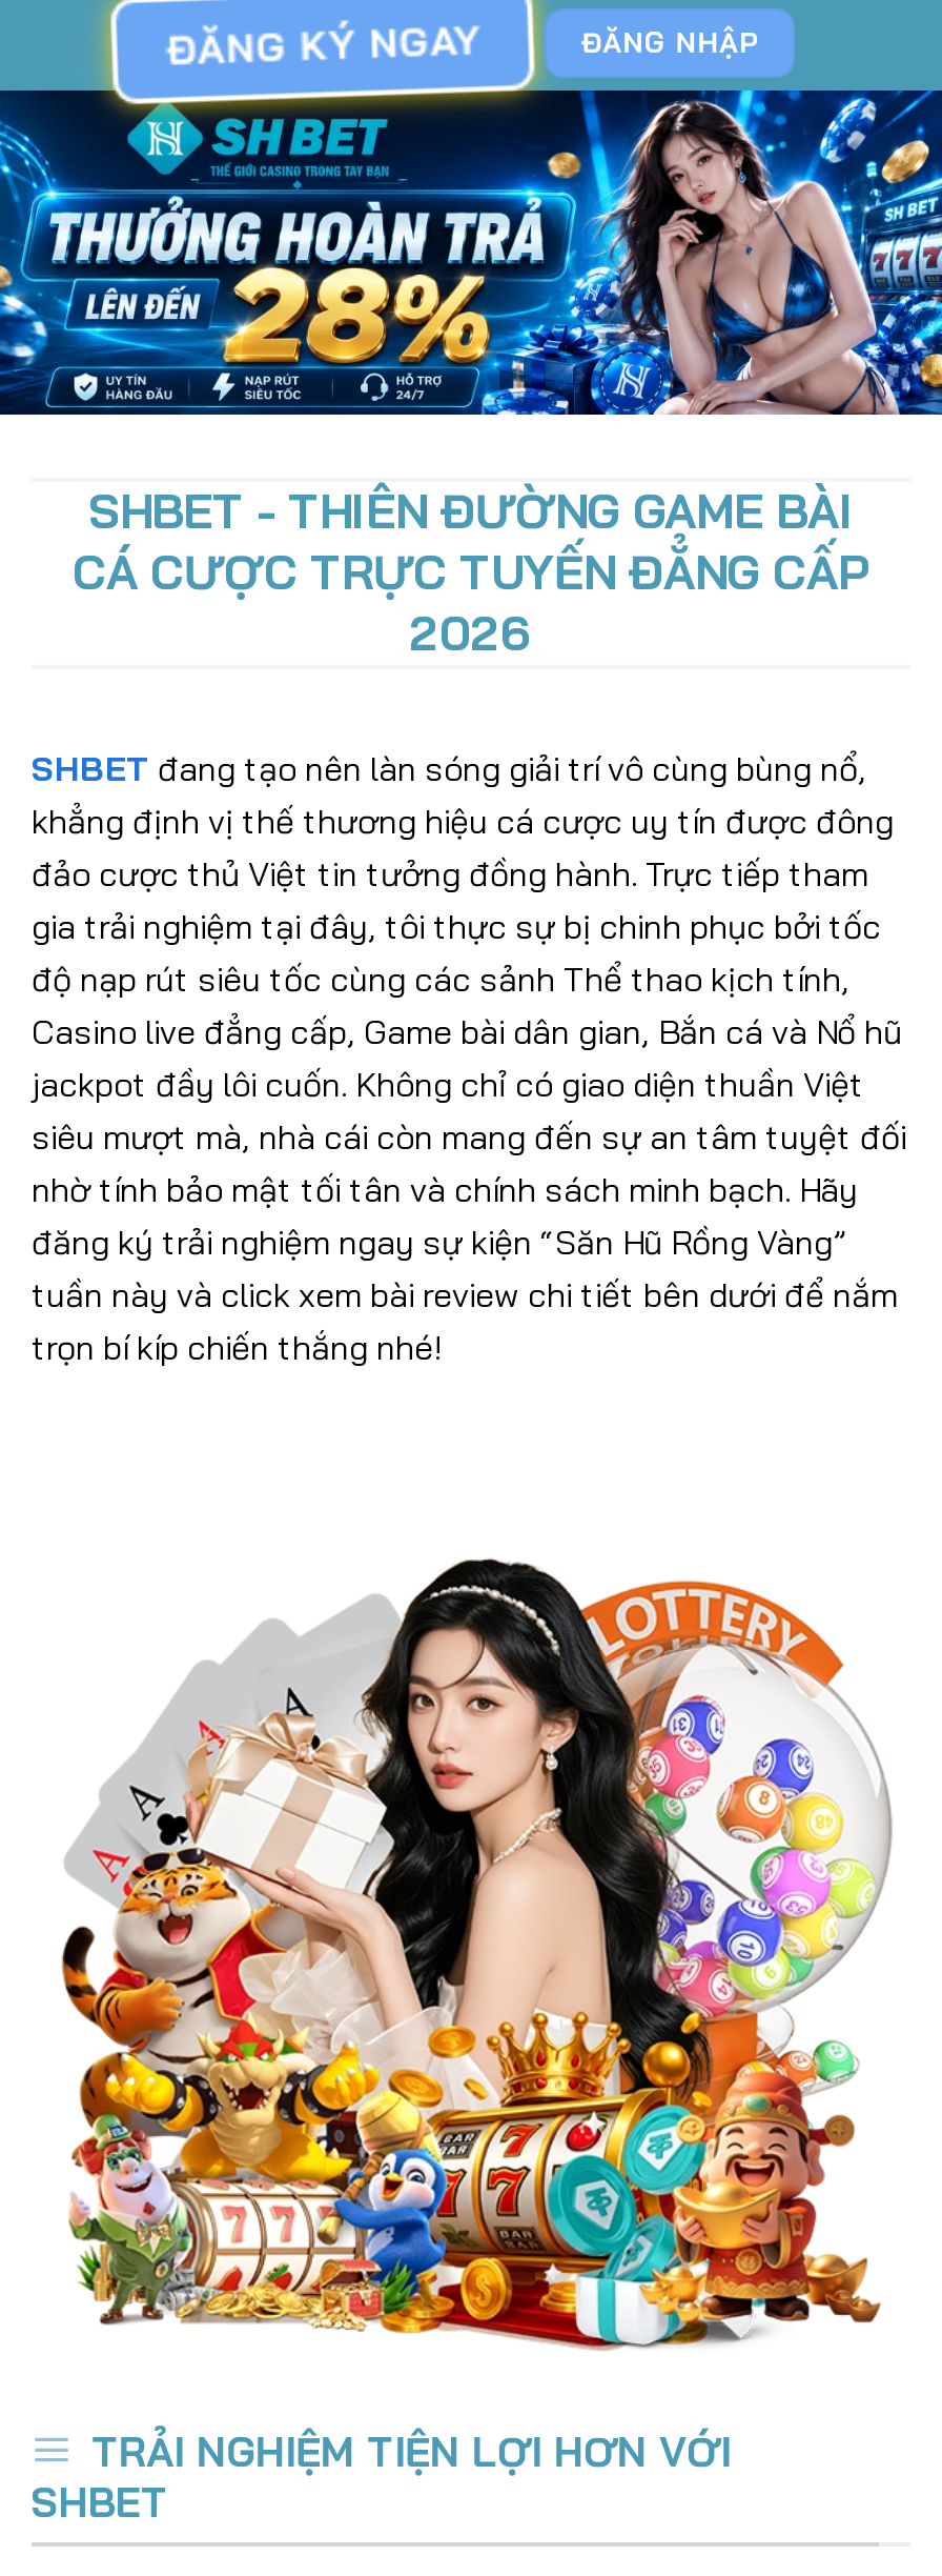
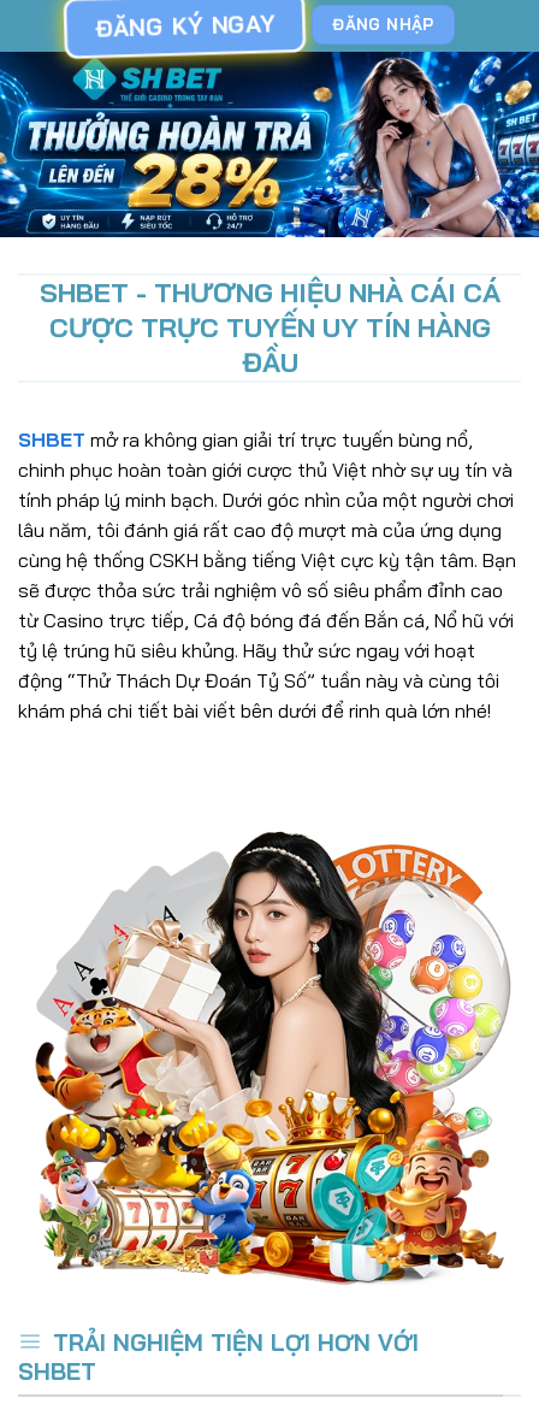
- SHBET - THIÊN ĐƯỜNG GAME BÀI
- CÁ CƯỢC TRỰC TUYẾN ĐẲNG CẤP
- 2026
+ SHBET - THƯƠNG HIỆU NHÀ CÁI CÁ
+ CƯỢC TRỰC TUYẾN UY TÍN HÀNG
+ ĐẦU

- SHBET đang tạo nên làn sóng giải trí vô cùng bùng nổ,
- khẳng định vị thế thương hiệu cá cược uy tín được đông
- đảo cược thủ Việt tin tưởng đồng hành. Trực tiếp tham
- gia trải nghiệm tại đây, tôi thực sự bị chinh phục bởi tốc
- độ nạp rút siêu tốc cùng các sảnh Thể thao kịch tính,
- Casino live đẳng cấp, Game bài dân gian, Bắn cá và Nổ hũ
- jackpot đầy lôi cuốn. Không chỉ có giao diện thuần Việt
- siêu mượt mà, nhà cái còn mang đến sự an tâm tuyệt đối
- nhờ tính bảo mật tối tân và chính sách minh bạch. Hãy
- đăng ký trải nghiệm ngay sự kiện “Săn Hũ Rồng Vàng”
- tuần này và click xem bài review chi tiết bên dưới để nắm
- trọn bí kíp chiến thắng nhé!
+ SHBET mở ra không gian giải trí trực tuyến bùng nổ,
+ chinh phục hoàn toàn giới cược thủ Việt nhờ sự uy tín và
+ tính pháp lý minh bạch. Dưới góc nhìn của một người chơi
+ lâu năm, tôi đánh giá rất cao độ mượt mà của ứng dụng
+ cùng hệ thống CSKH bằng tiếng Việt cực kỳ tận tâm. Bạn
+ sẽ được thỏa sức trải nghiệm vô số siêu phẩm đỉnh cao
+ từ Casino trực tiếp, Cá độ bóng đá đến Bắn cá, Nổ hũ với
+ tỷ lệ trúng hũ siêu khủng. Hãy thử sức ngay với hoạt
+ động “Thử Thách Dự Đoán Tỷ Số” tuần này và cùng tôi
+ khám phá chi tiết bài viết bên dưới để rinh quà lớn nhé!
